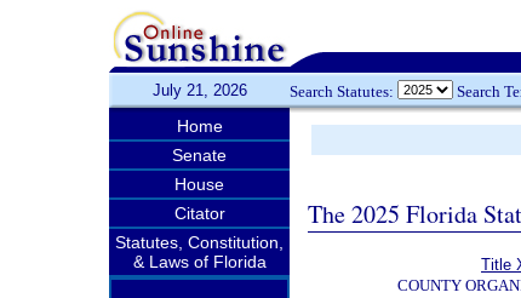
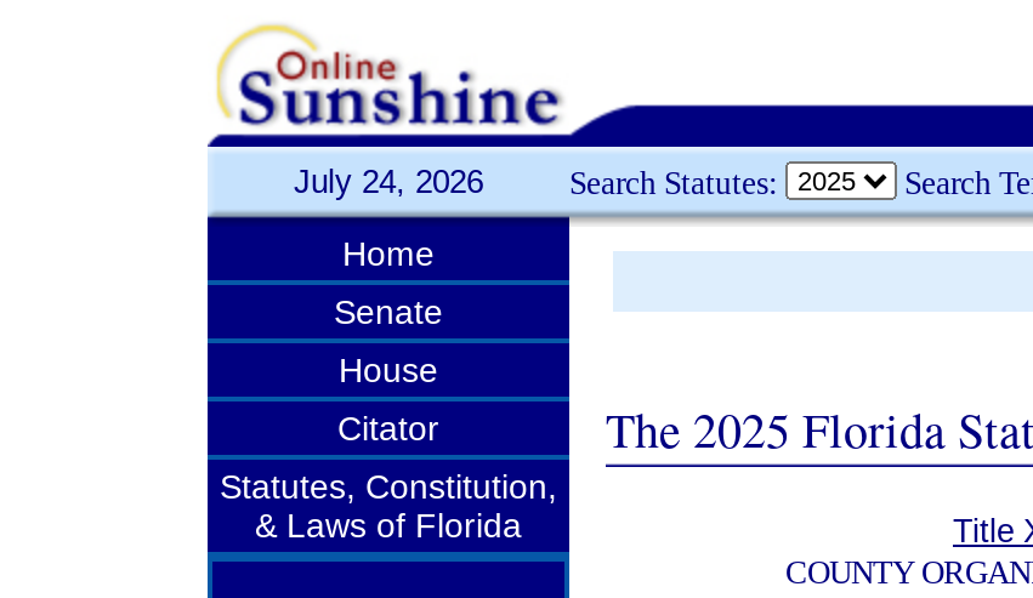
- July 21, 2026
+ July 24, 2026
